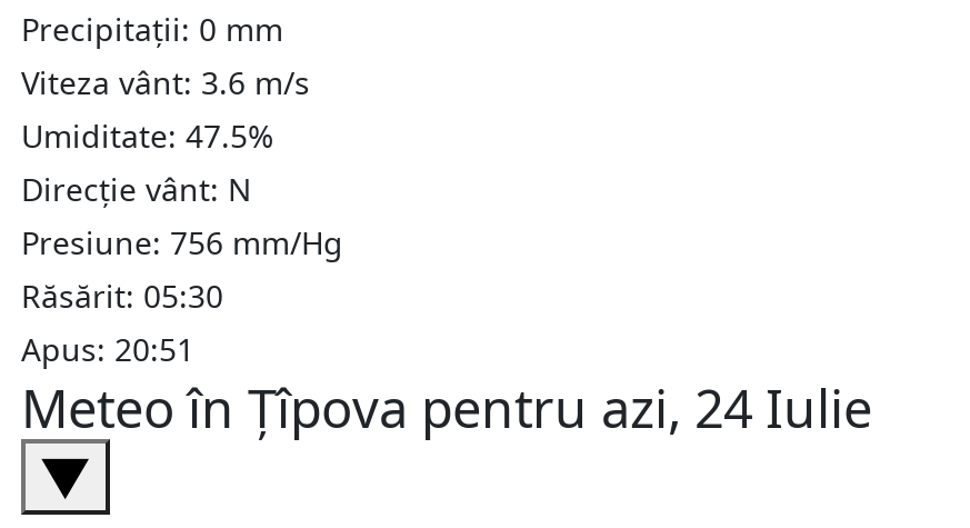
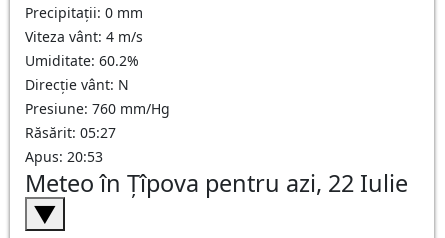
- Viteza vânt: 3.6 m/s
+ Viteza vânt: 4 m/s

- Umiditate: 47.5%
+ Umiditate: 60.2%

- Presiune: 756 mm/Hg
+ Presiune: 760 mm/Hg

- Răsărit: 05:30
+ Răsărit: 05:27

- Apus: 20:51
+ Apus: 20:53

- Meteo în Ţîpova pentru azi, 24 Iulie
+ Meteo în Ţîpova pentru azi, 22 Iulie
